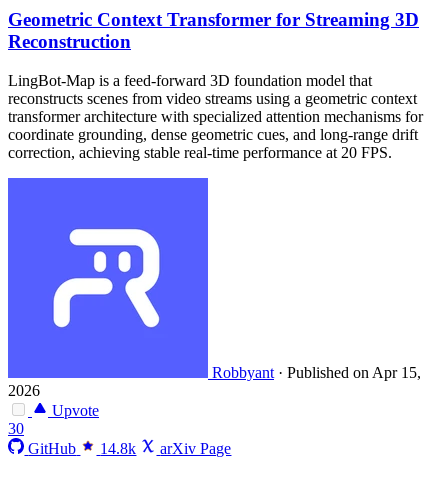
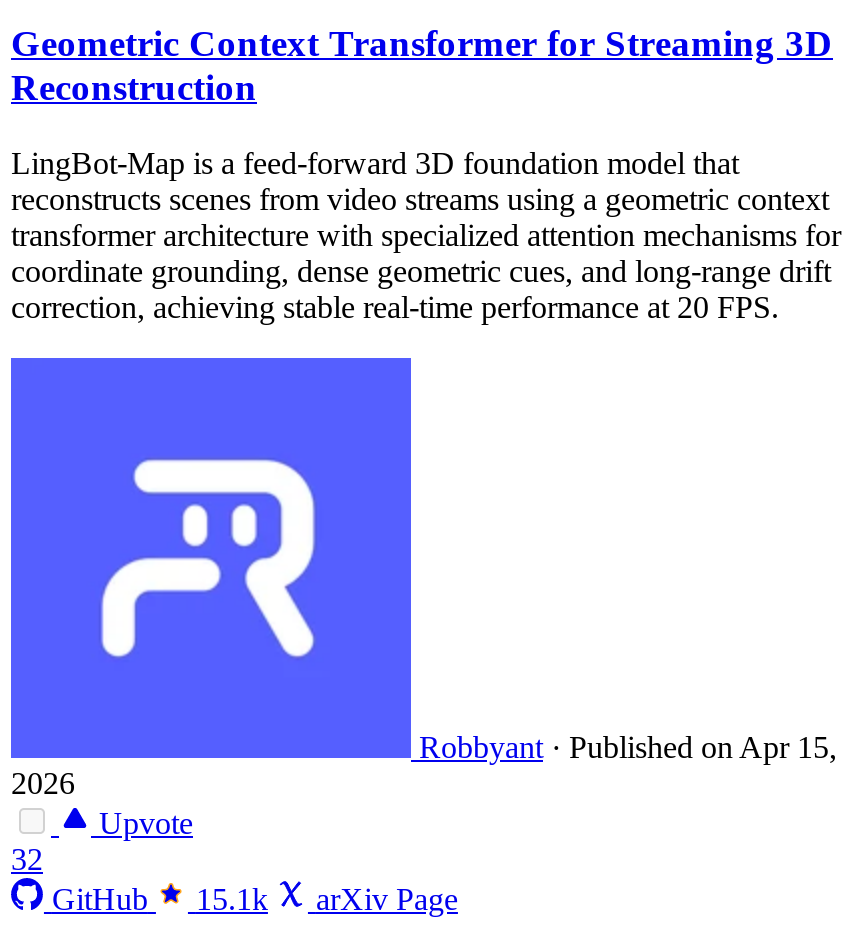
- 30
+ 32

- GitHub 14.8k arXiv Page
+ GitHub 15.1k arXiv Page
